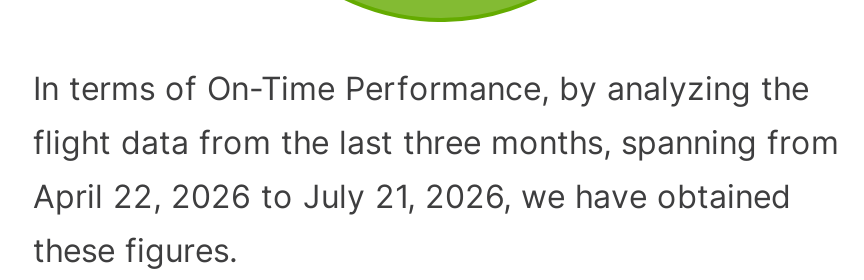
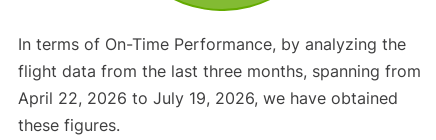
- April 22, 2026 to July 21, 2026, we have obtained
+ April 22, 2026 to July 19, 2026, we have obtained
